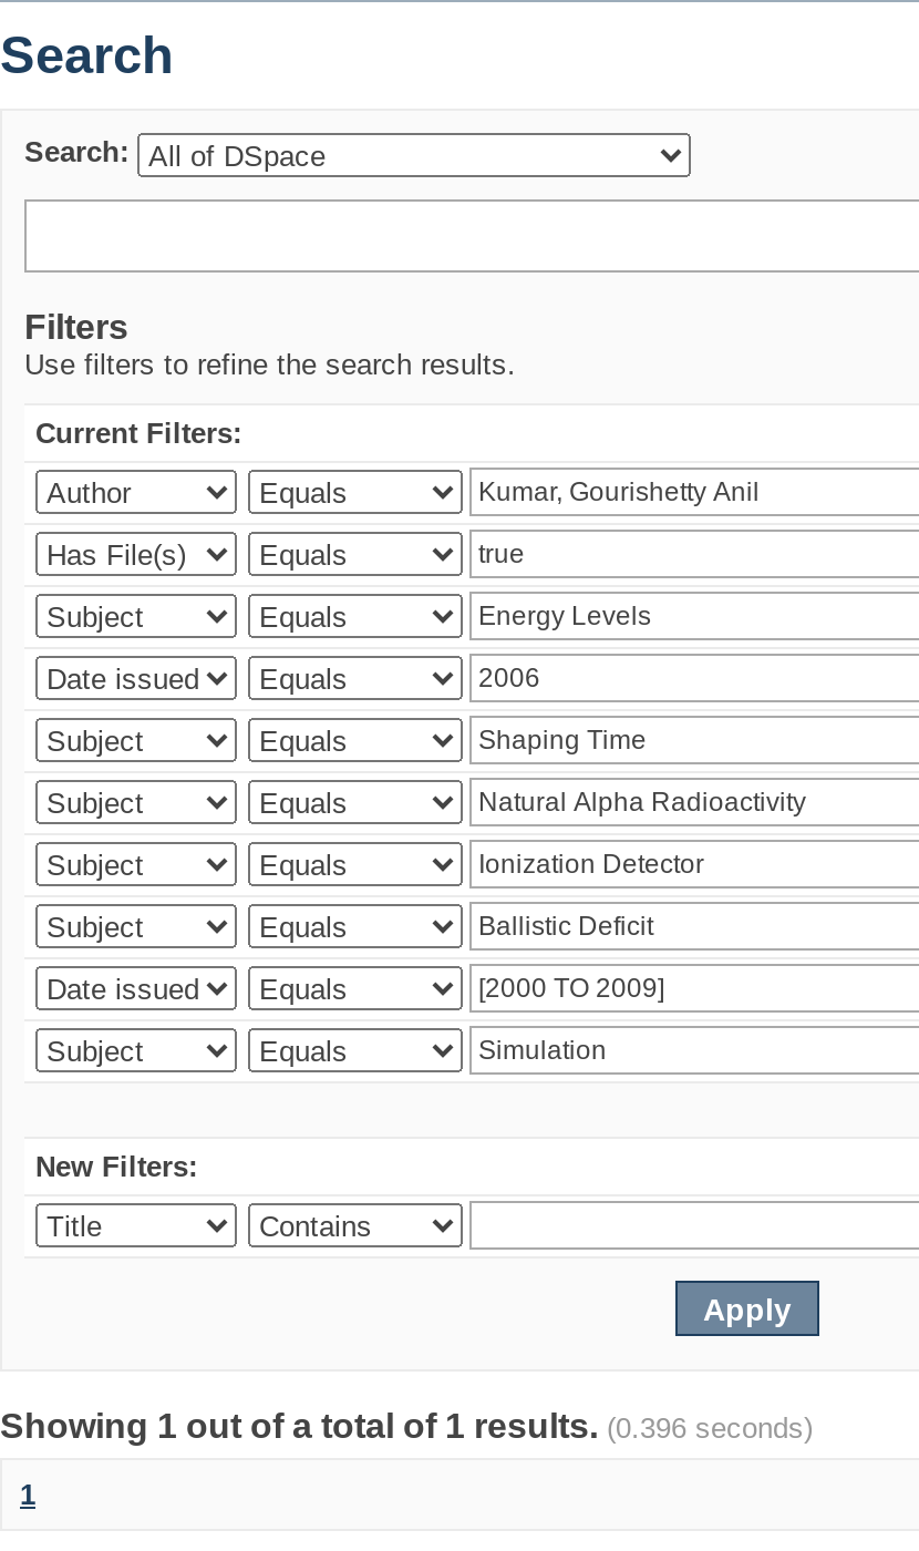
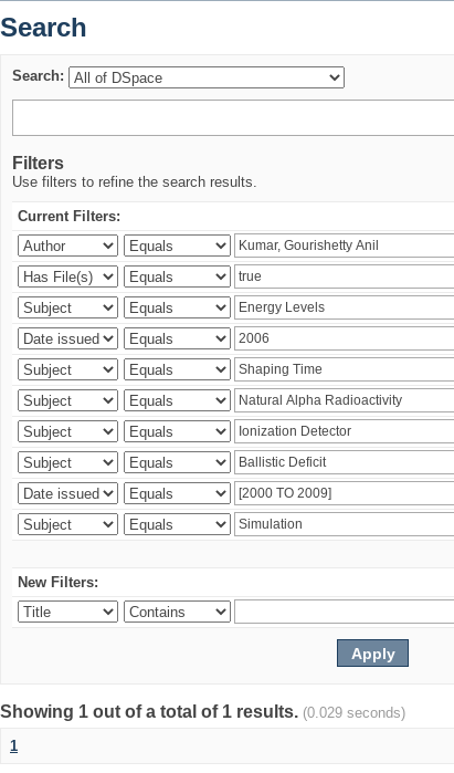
- Showing 1 out of a total of 1 results. (0.396 seconds)
+ Showing 1 out of a total of 1 results. (0.029 seconds)
